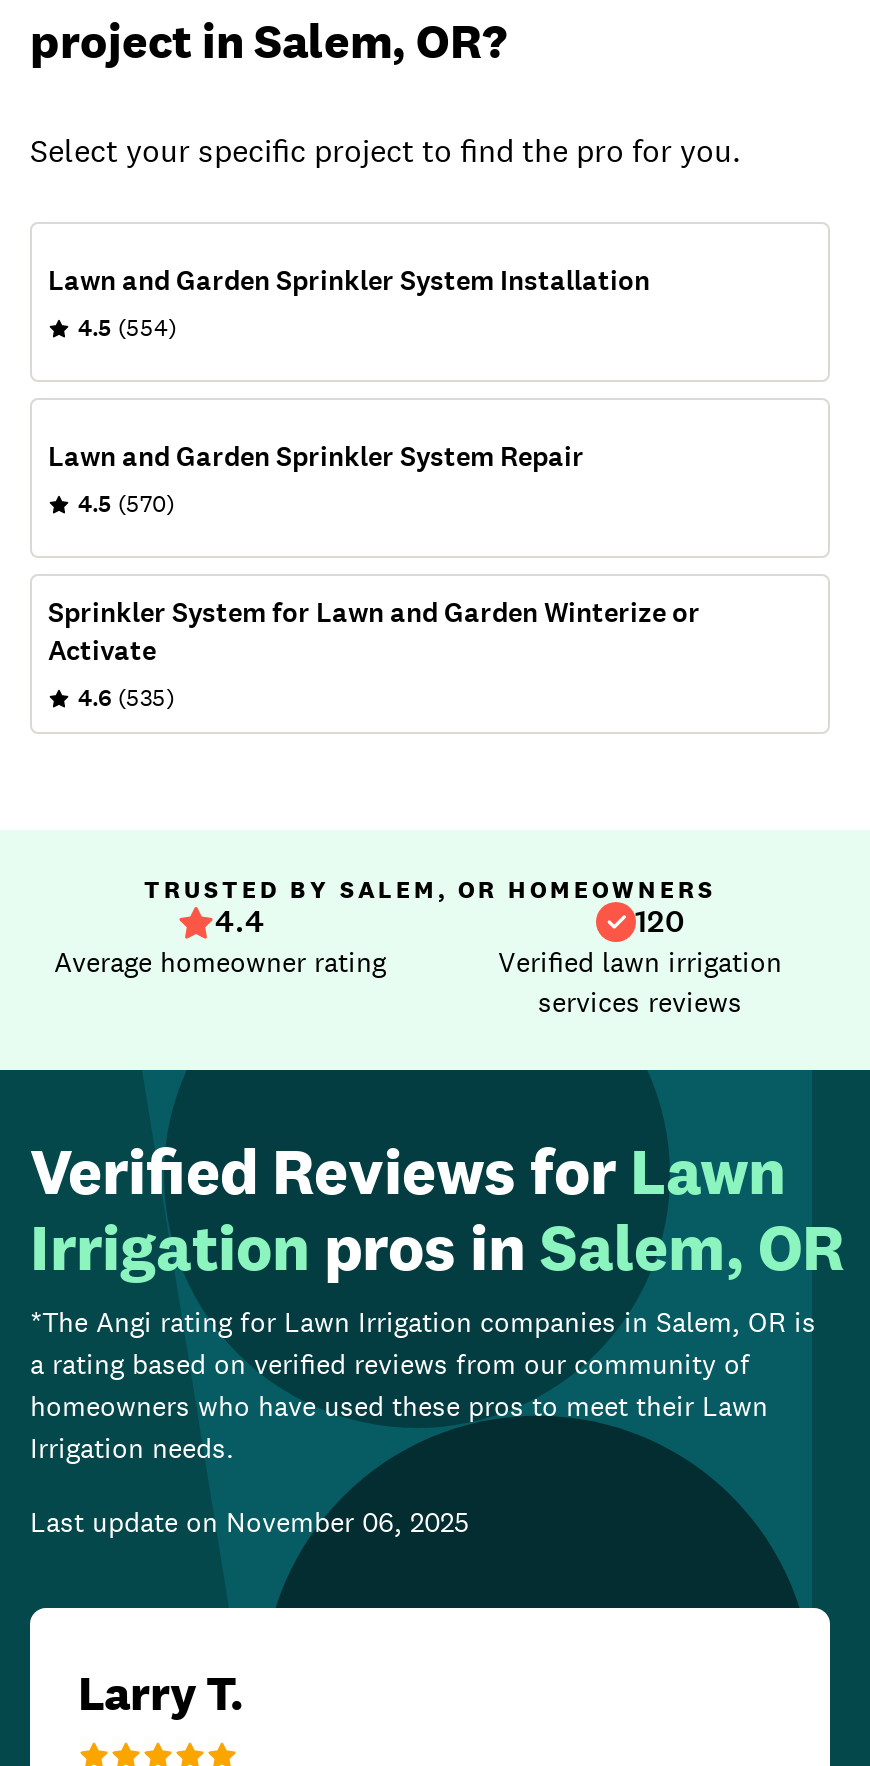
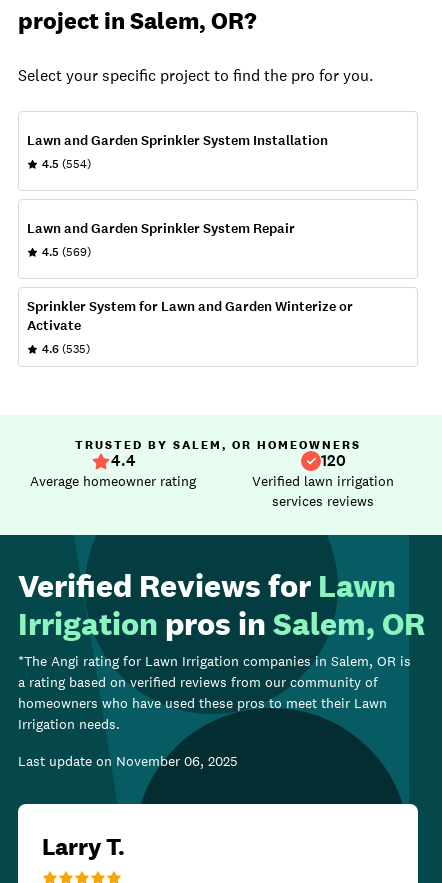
- 4.5 (570)
+ 4.5 (569)
